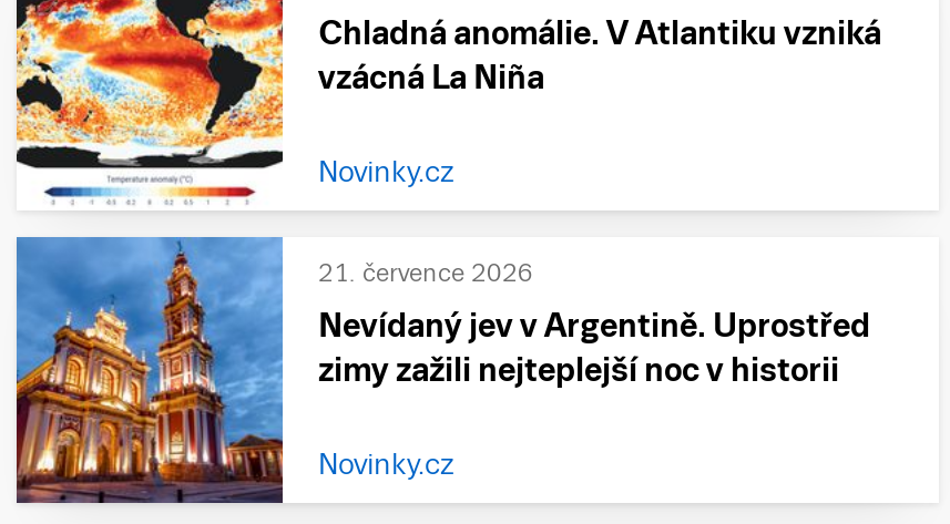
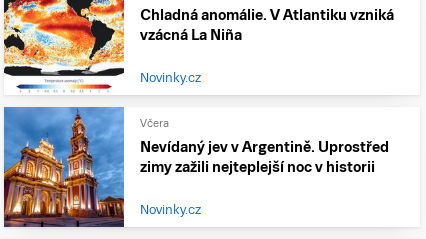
- 21. července 2026
+ Včera
